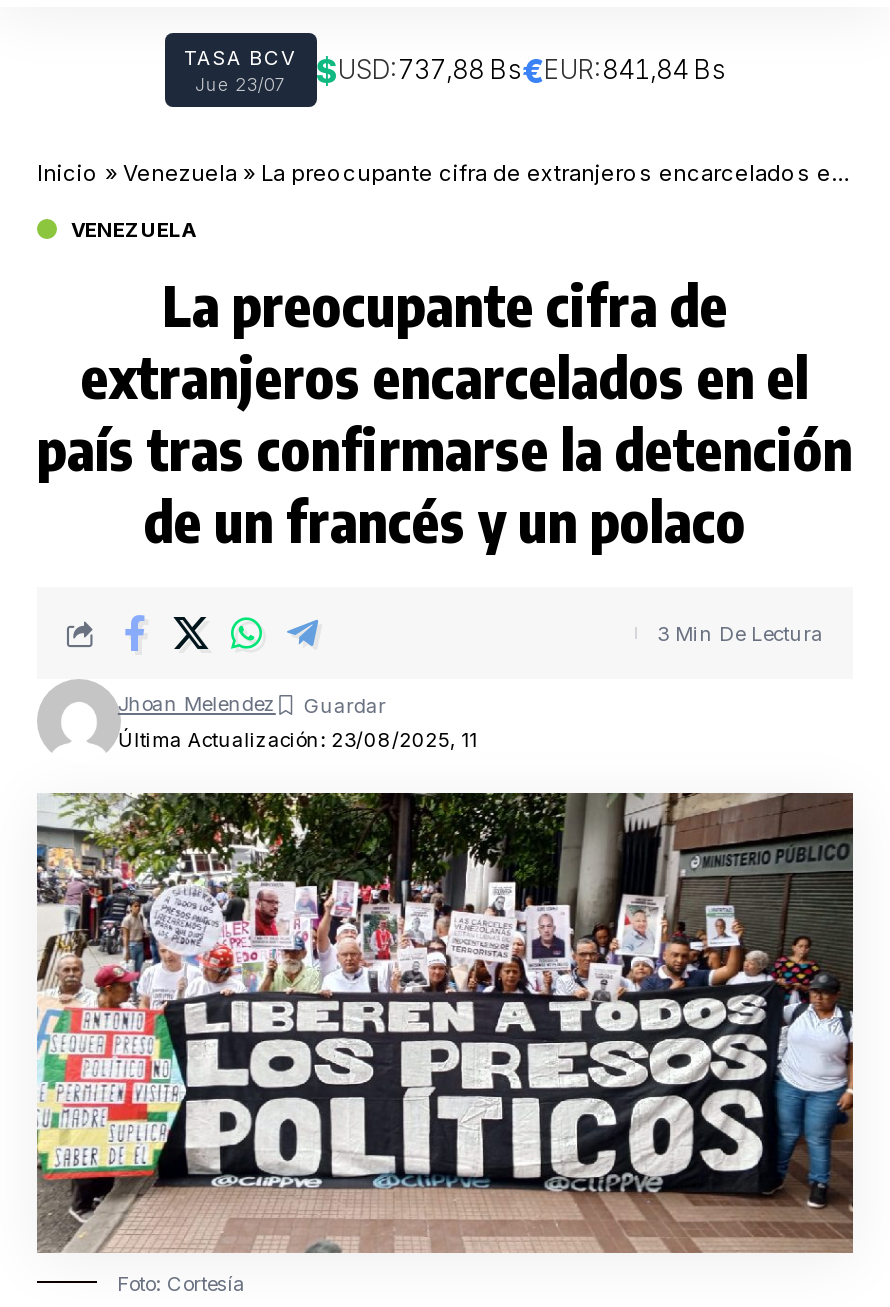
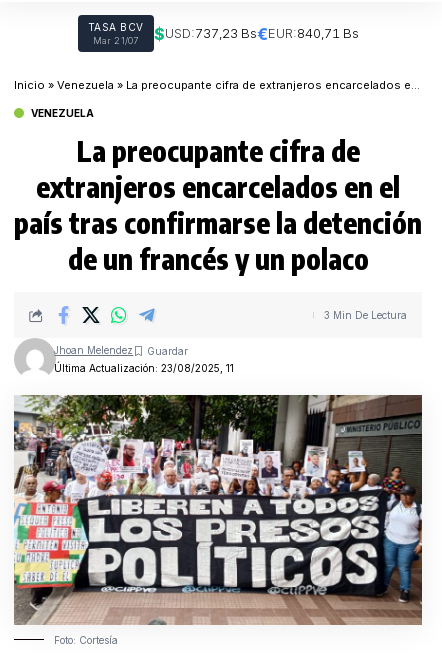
- Jue 23/07
- $USD:737,88 Bs€EUR:841,84 Bs
+ Mar 21/07
+ $USD:737,23 Bs€EUR:840,71 Bs
